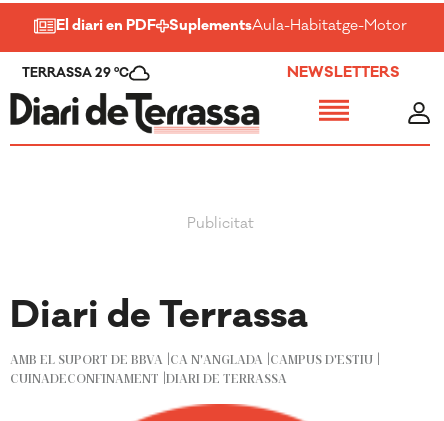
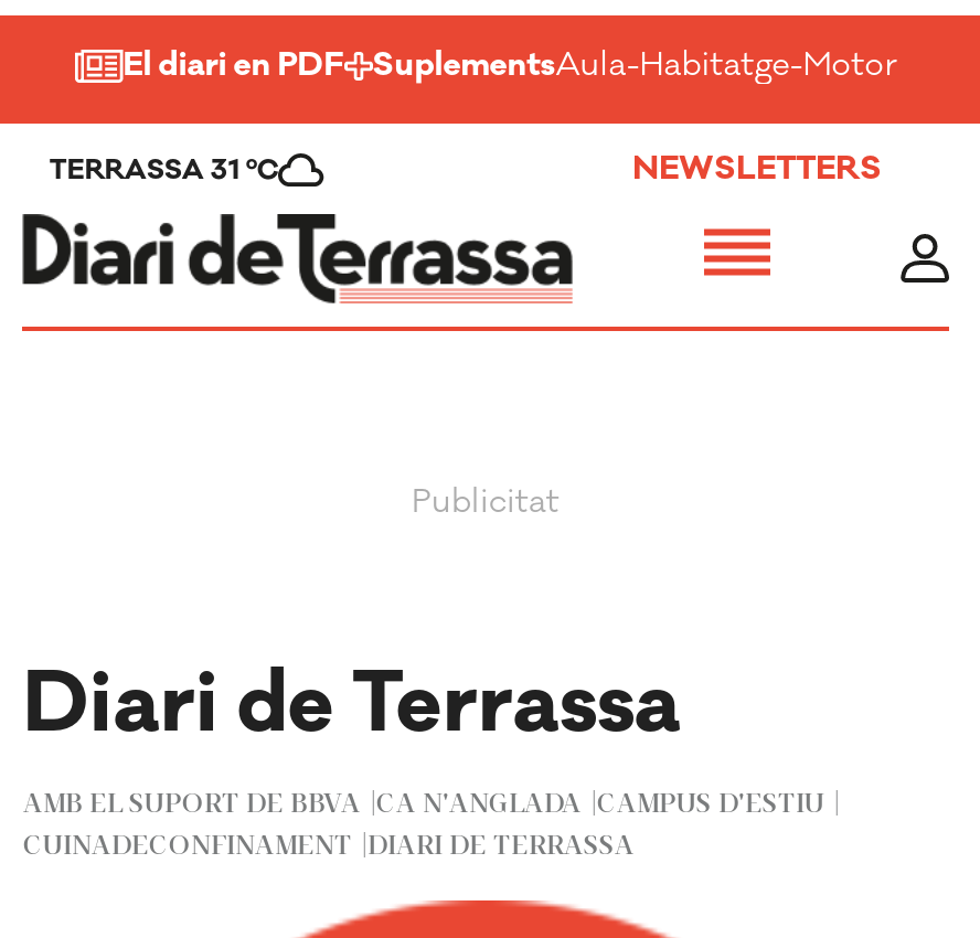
- TERRASSA 29 ºC
+ TERRASSA 31 ºC
